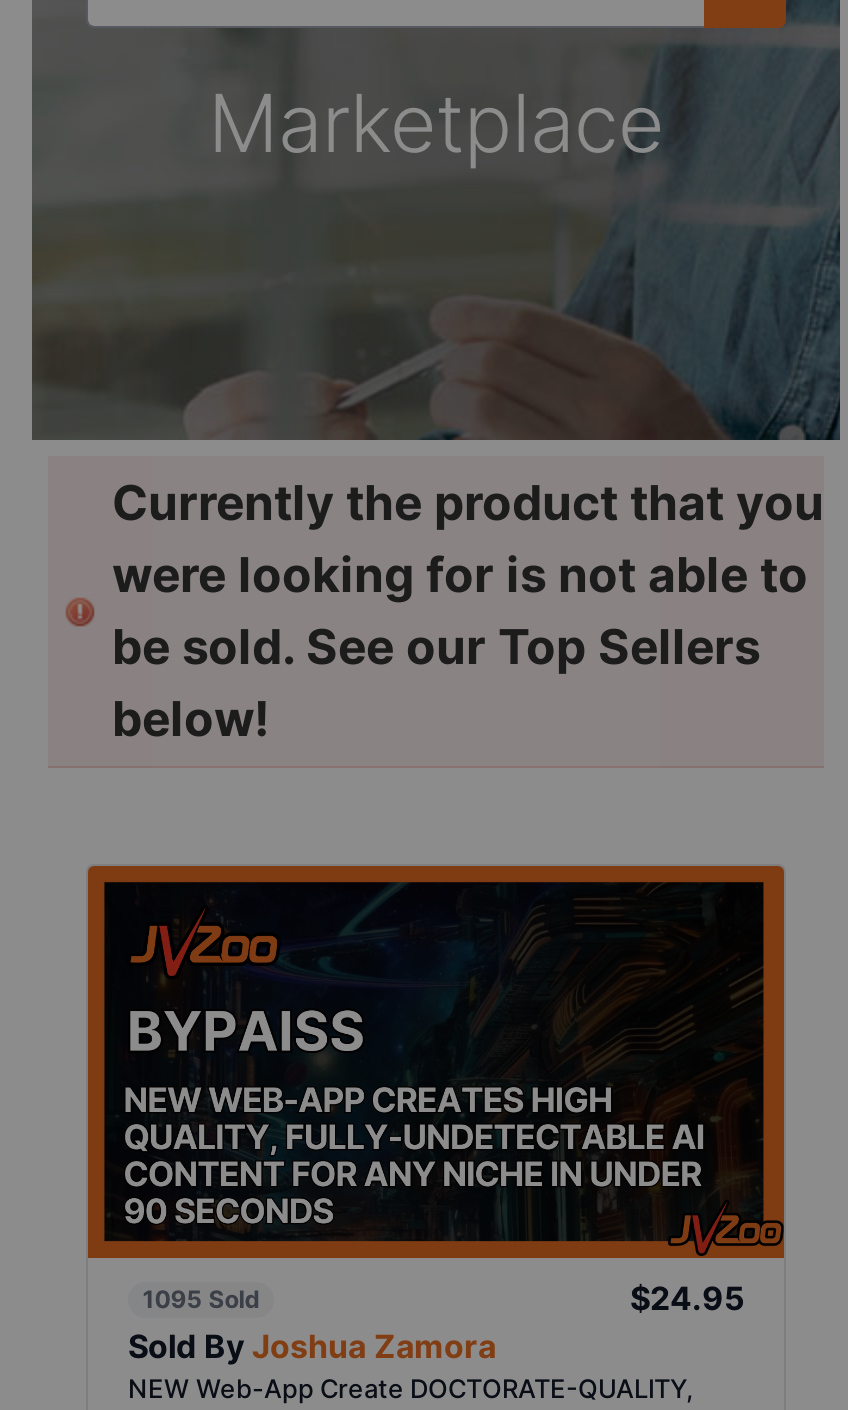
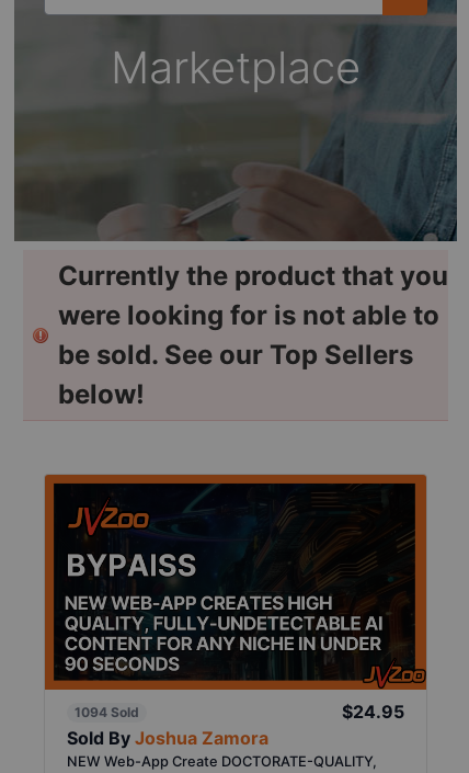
- 1095 Sold
+ 1094 Sold
